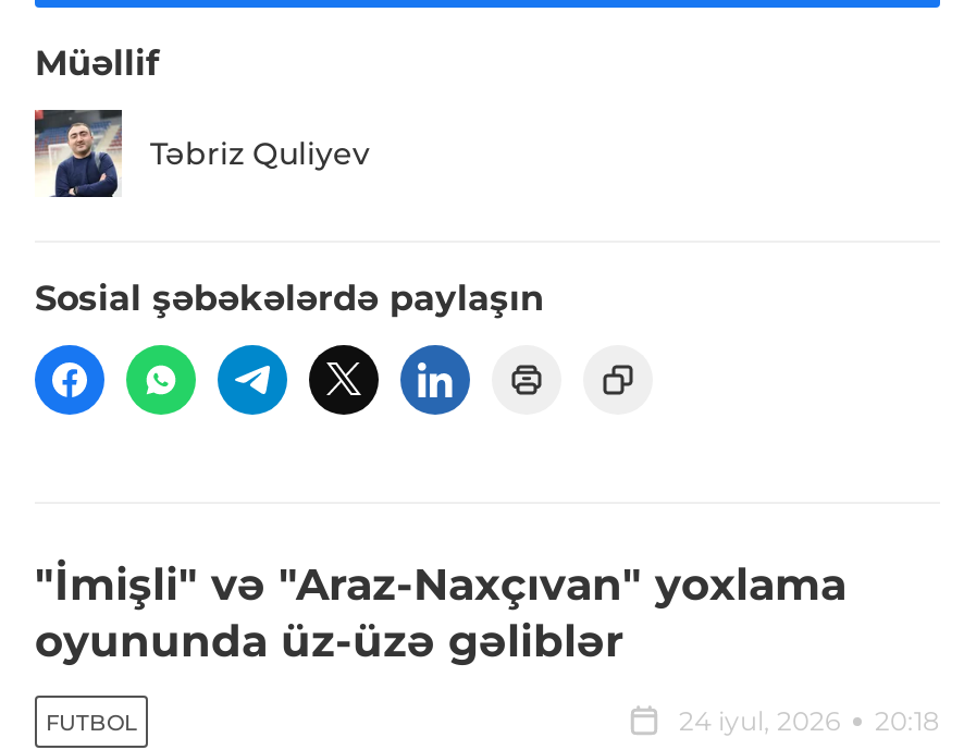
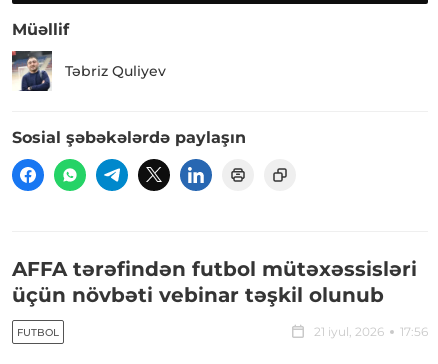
- "İmişli" və "Araz-Naxçıvan" yoxlama
- oyununda üz-üzə gəliblər
+ AFFA tərəfindən futbol mütəxəssisləri
+ üçün növbəti vebinar təşkil olunub

- 24 iyul, 2026
- 20:18
+ 21 iyul, 2026
+ 17:56
